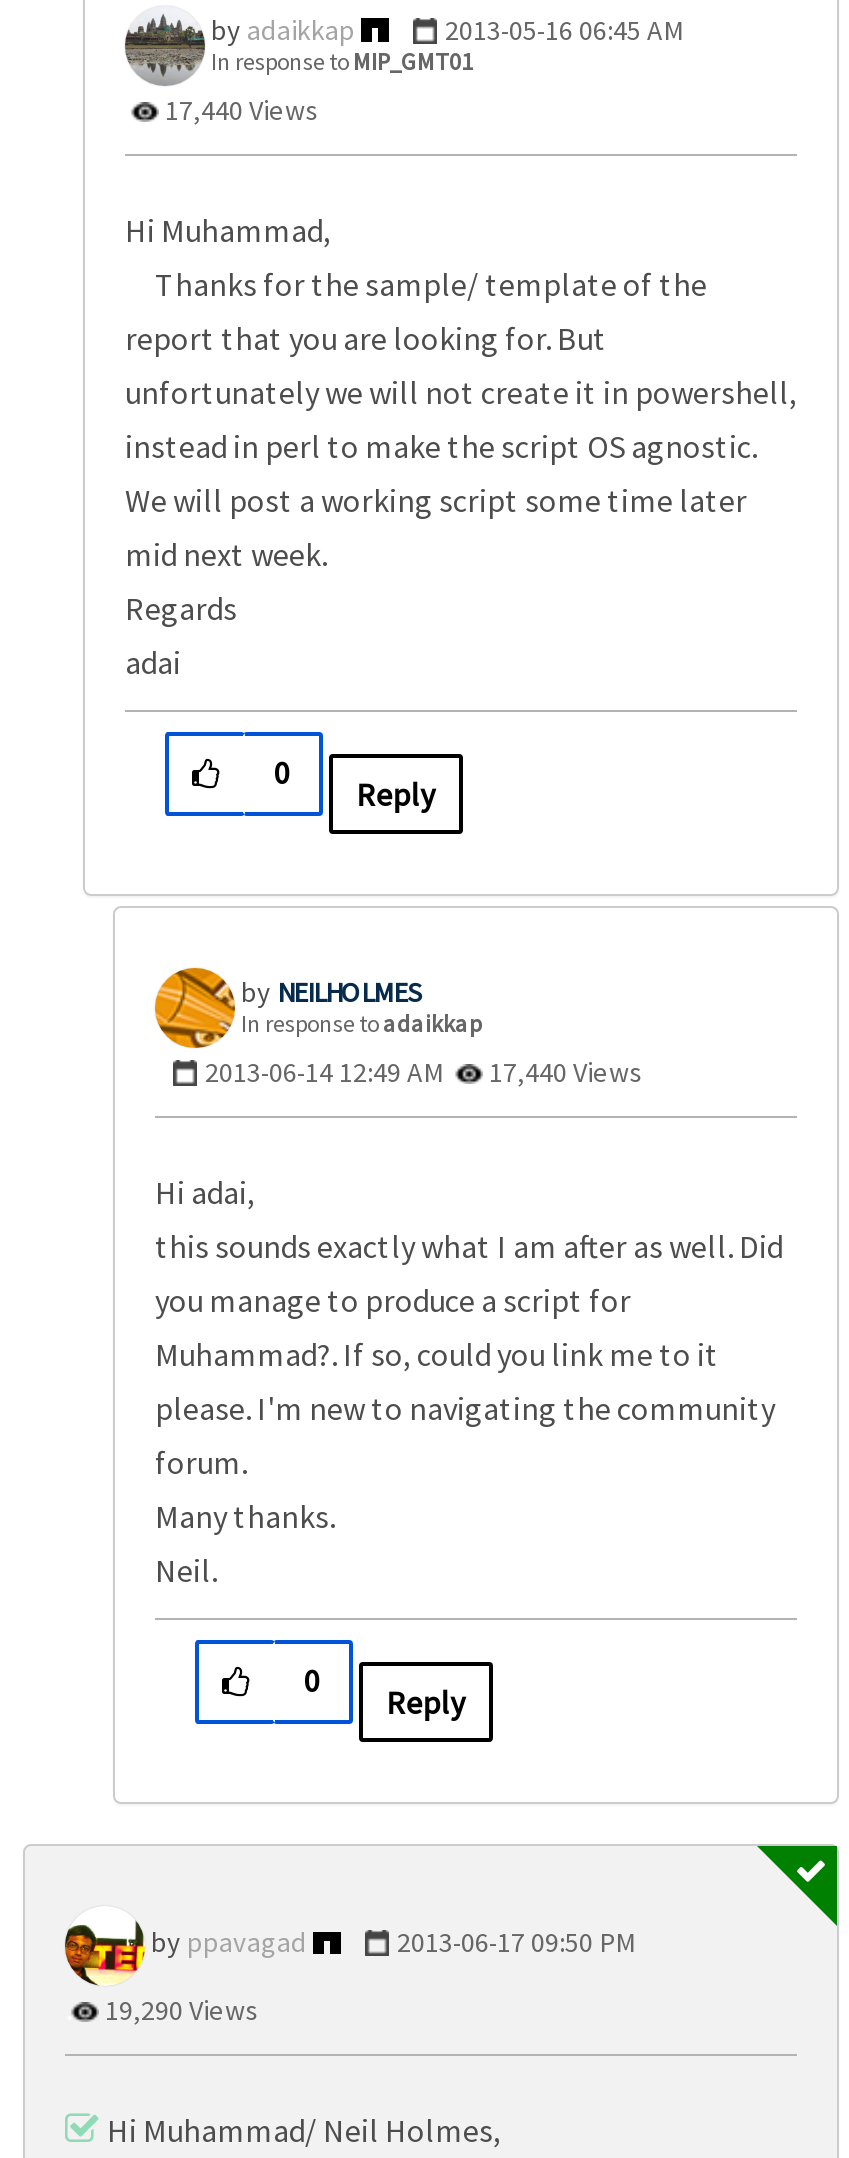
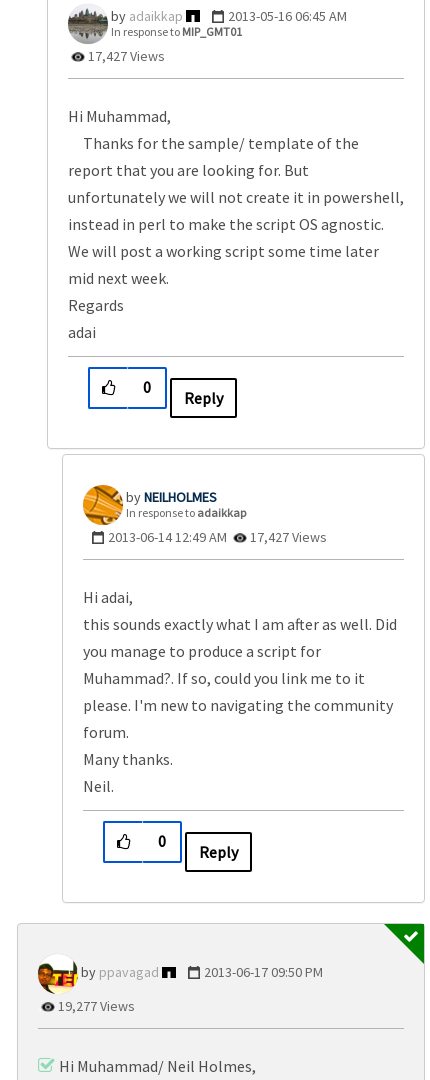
- 17,440 Views
+ 17,427 Views

- 2013-06-14 12:49 AM 17,440 Views
+ 2013-06-14 12:49 AM 17,427 Views

- 19,290 Views
+ 19,277 Views
